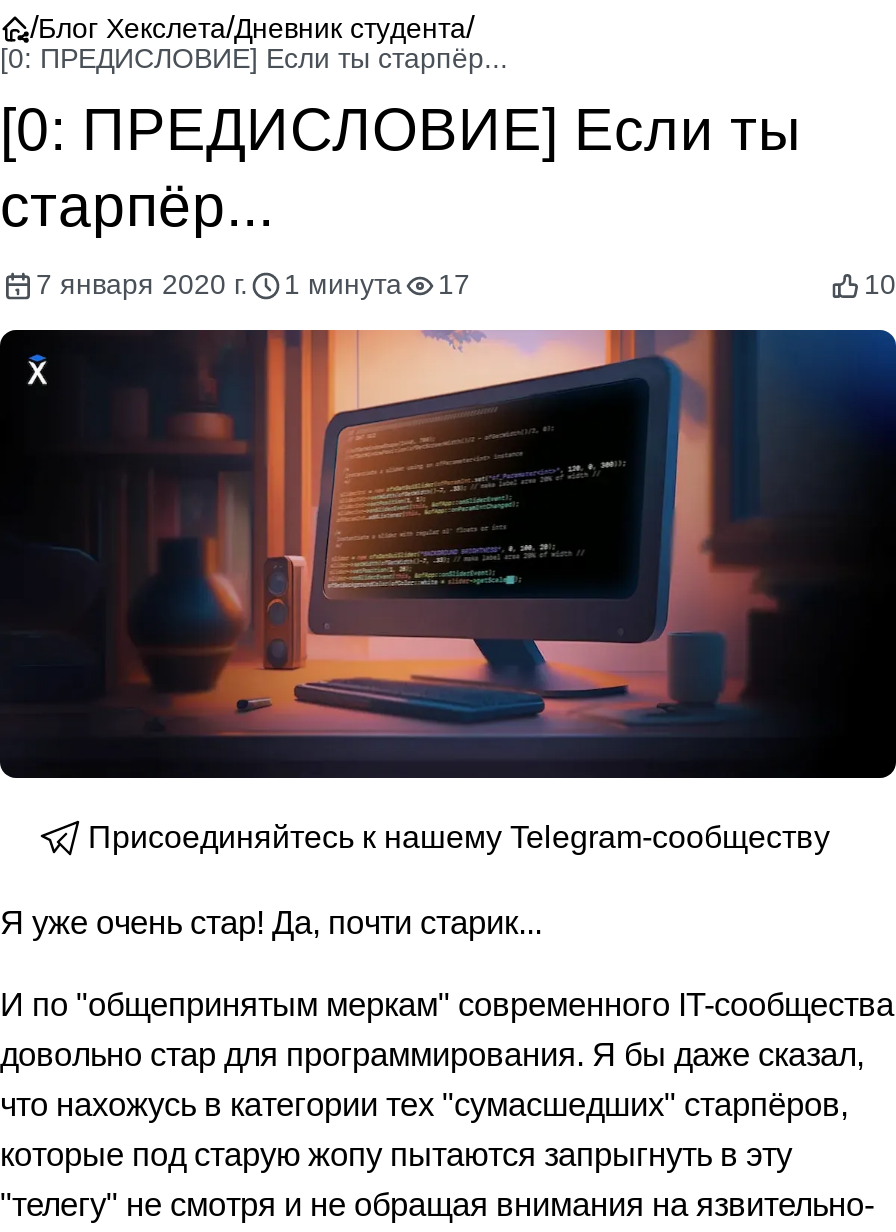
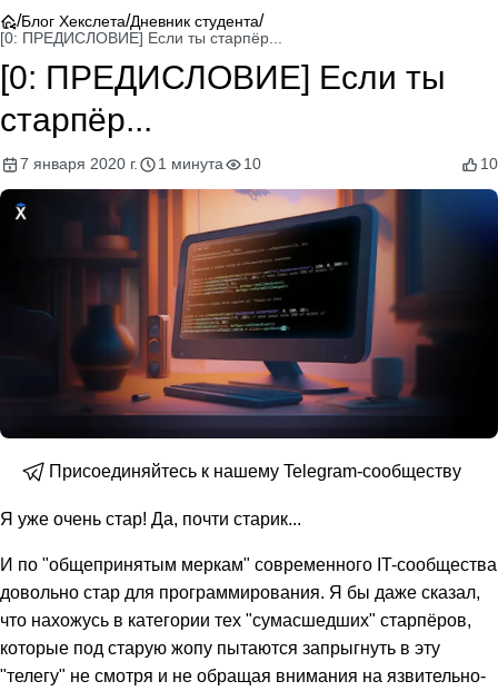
- 7 января 2020 г. 1 минута 17
+ 7 января 2020 г. 1 минута 10
